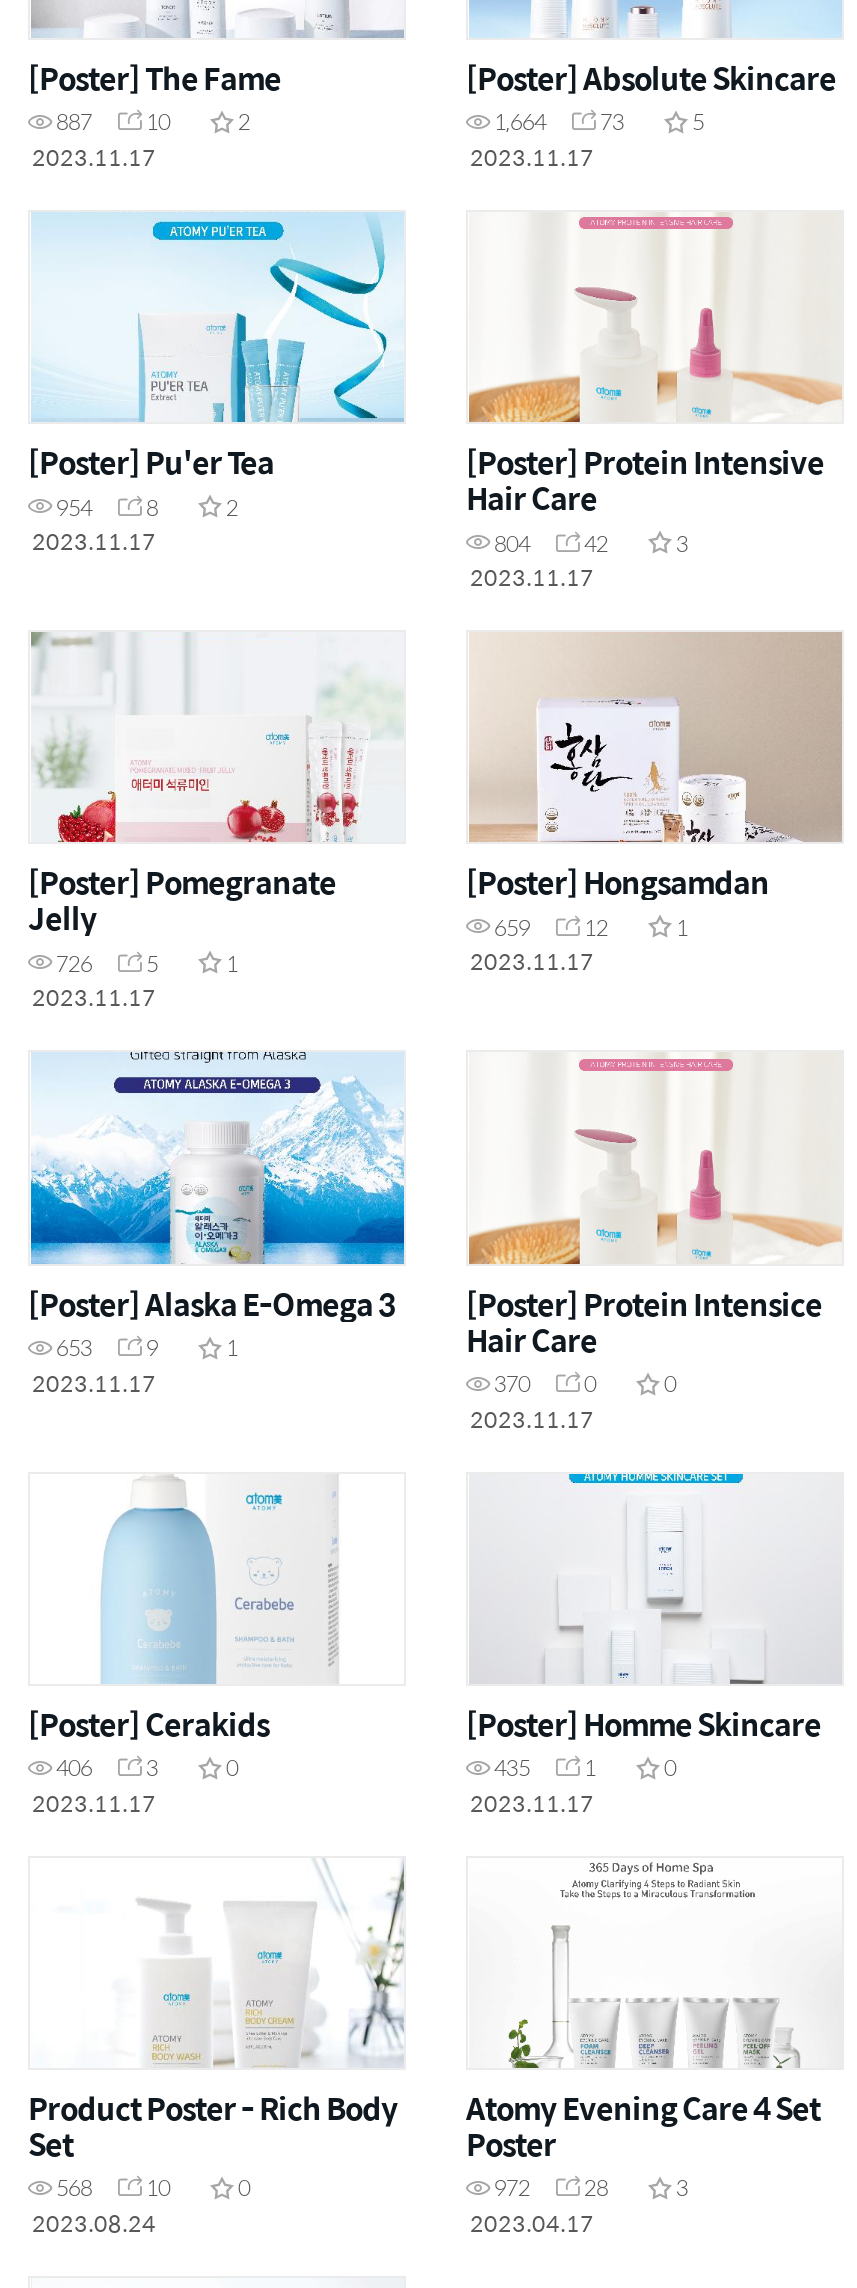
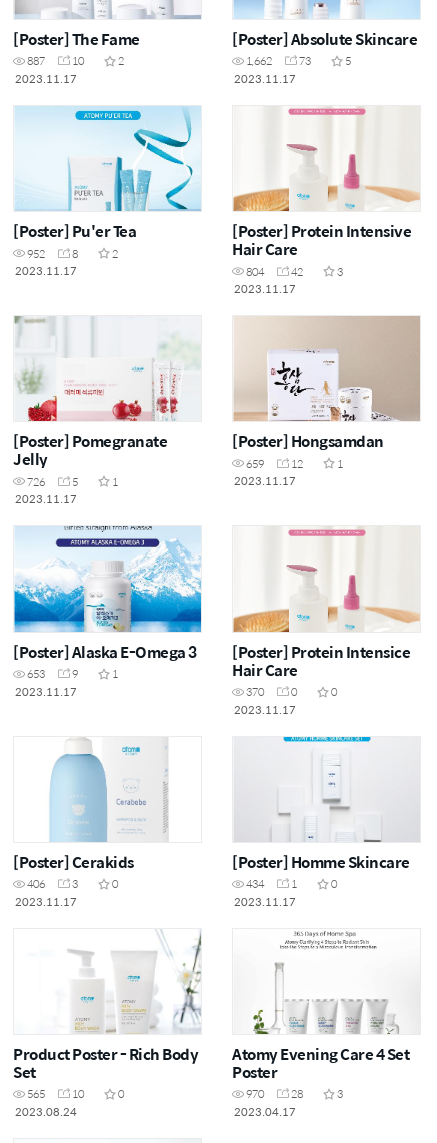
- 1,664 73 5
+ 1,662 73 5

- 954 8 2
+ 952 8 2

- 435 1 0
+ 434 1 0

- 568 10 0
+ 565 10 0

- 972 28 3
+ 970 28 3
